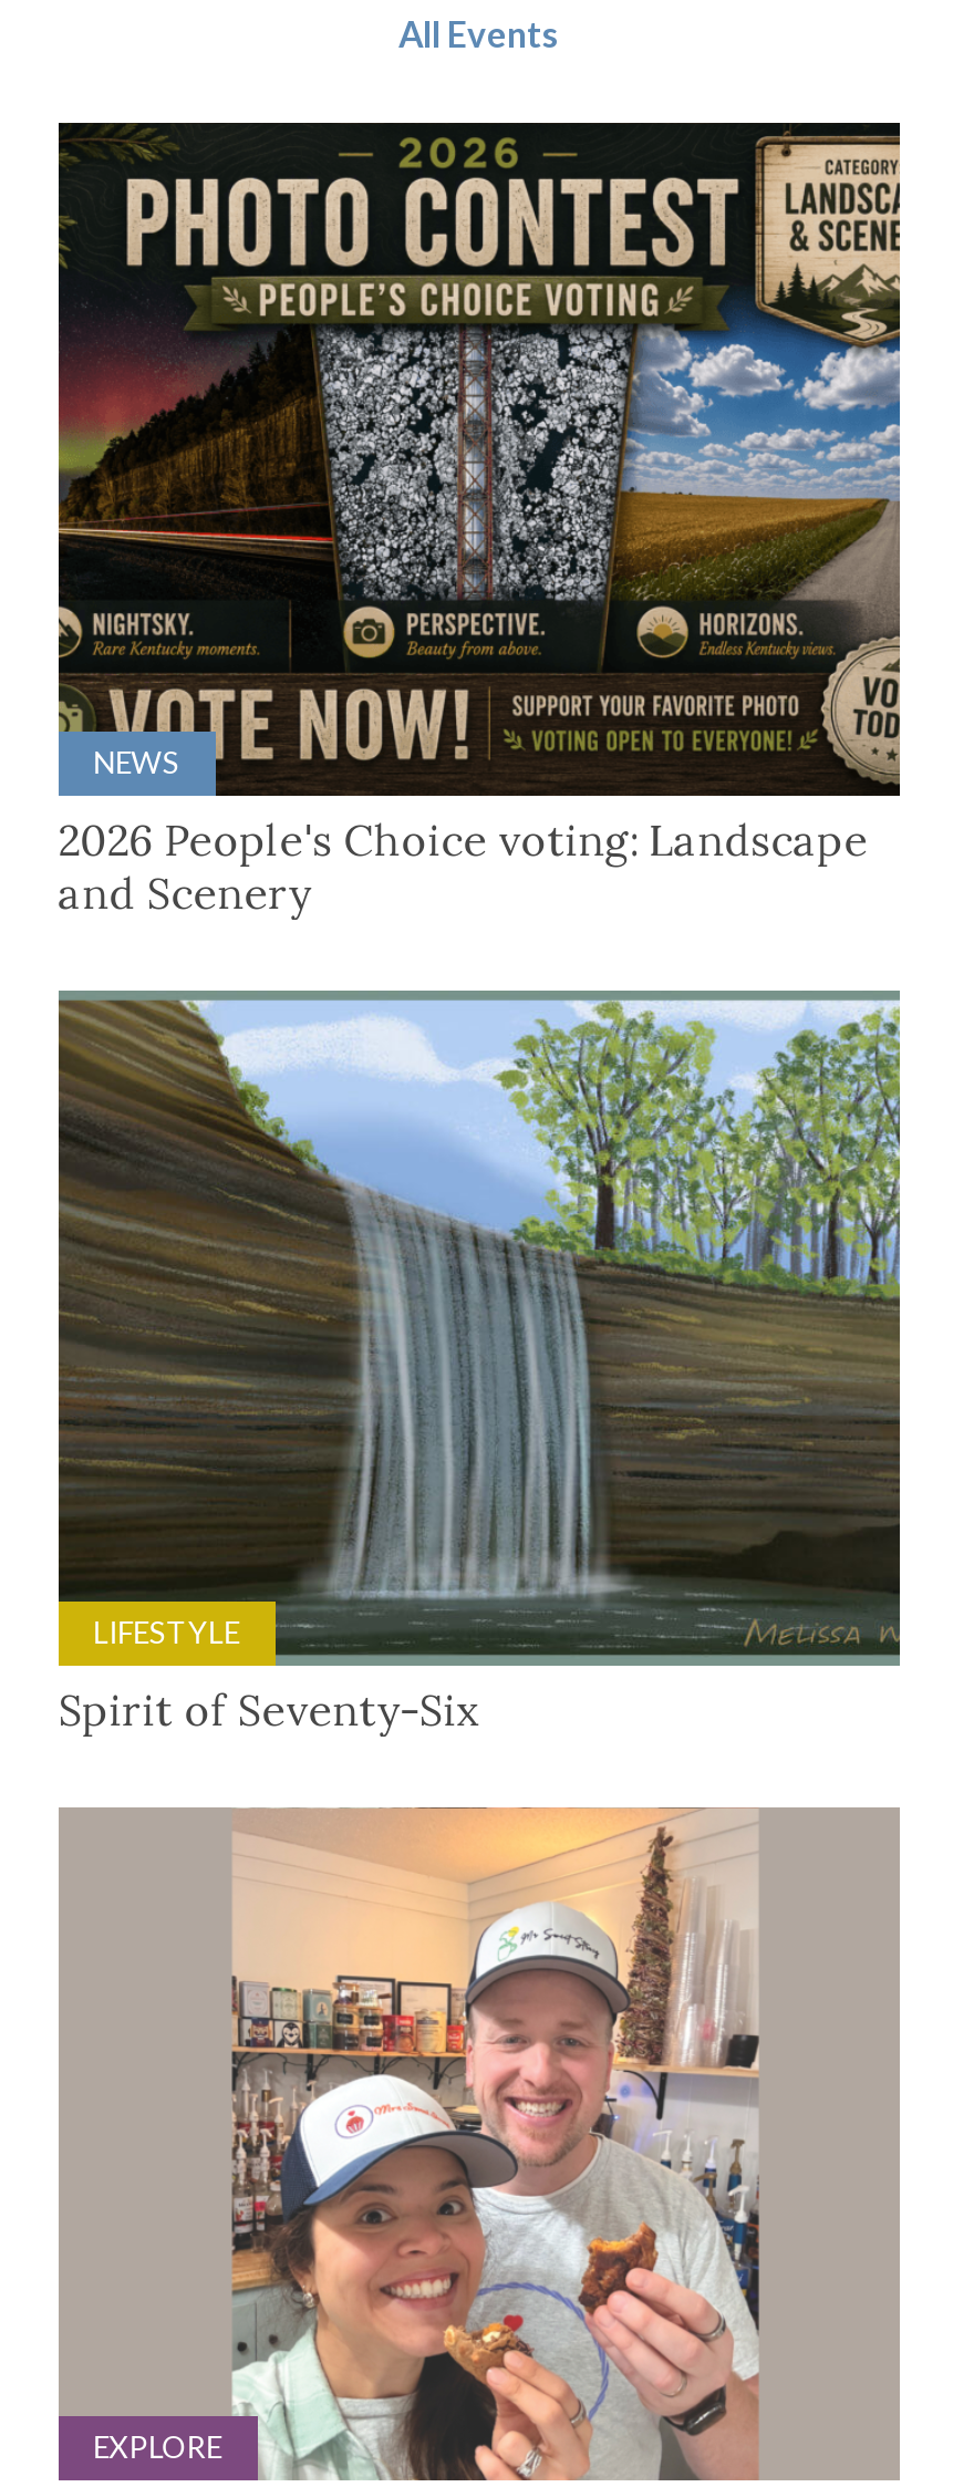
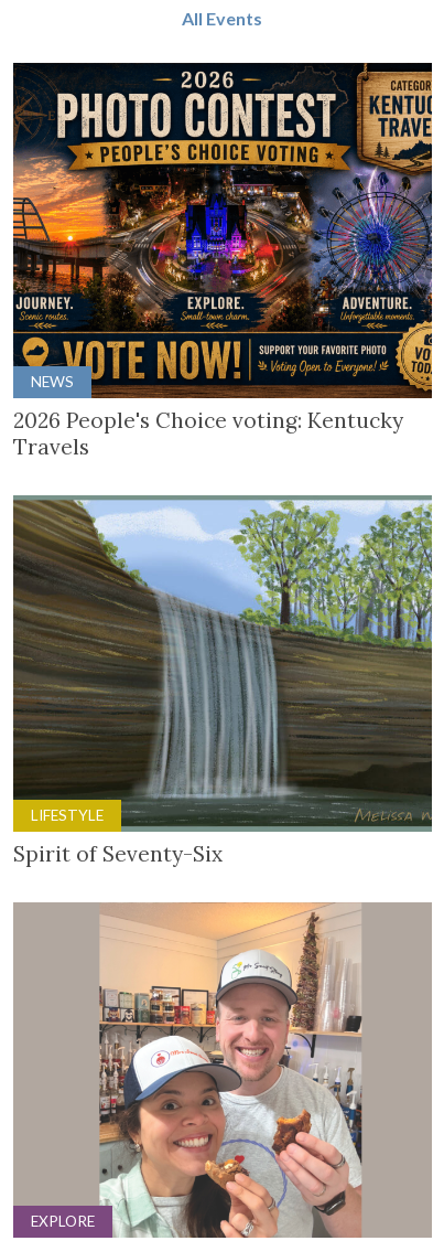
- [image]
- 2026 People's Choice voting: Landscape
- and Scenery
+ [image]
+ 2026 People's Choice voting: Kentucky
+ Travels
